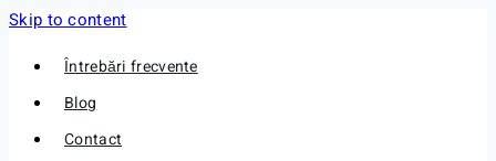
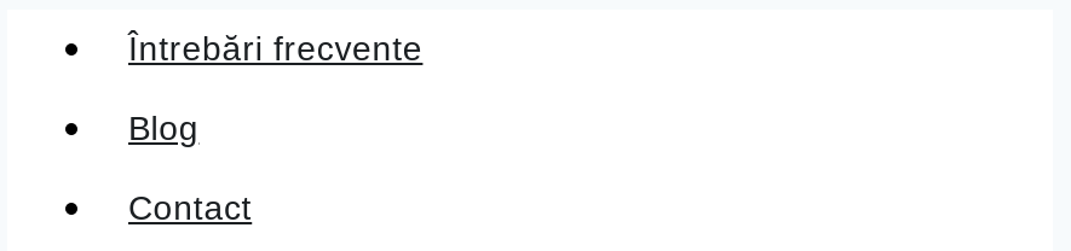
- Skip to content
